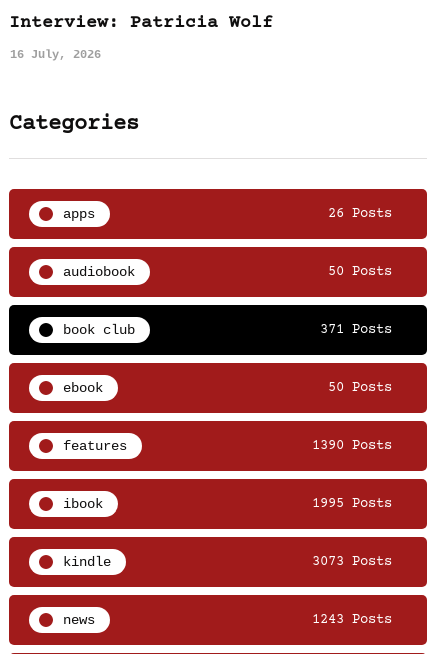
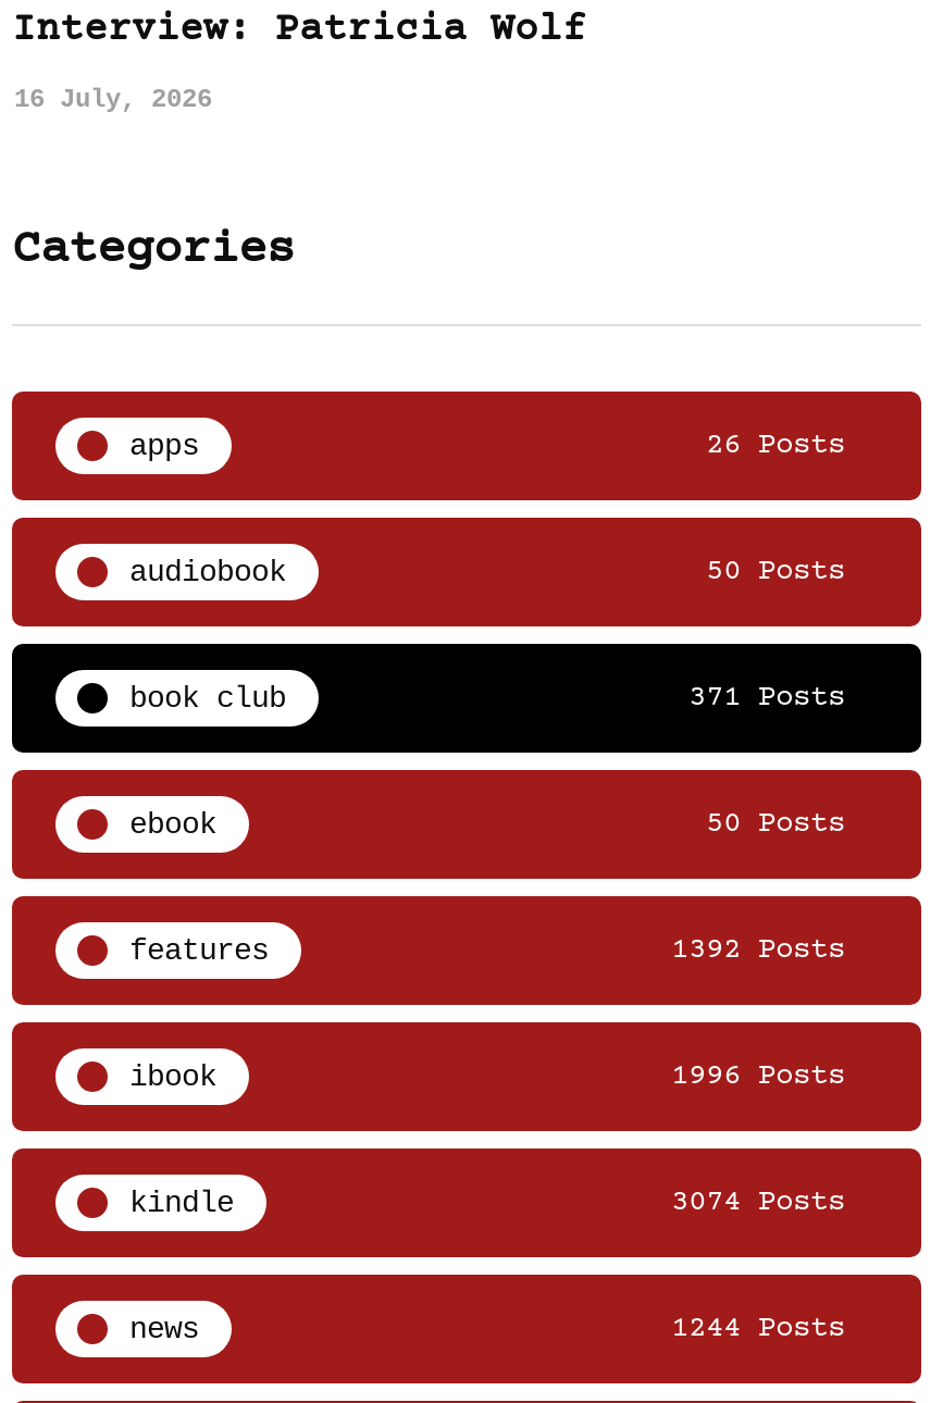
- 1390 Posts
+ 1392 Posts

- 1995 Posts
+ 1996 Posts

- 3073 Posts
+ 3074 Posts

- 1243 Posts
+ 1244 Posts
